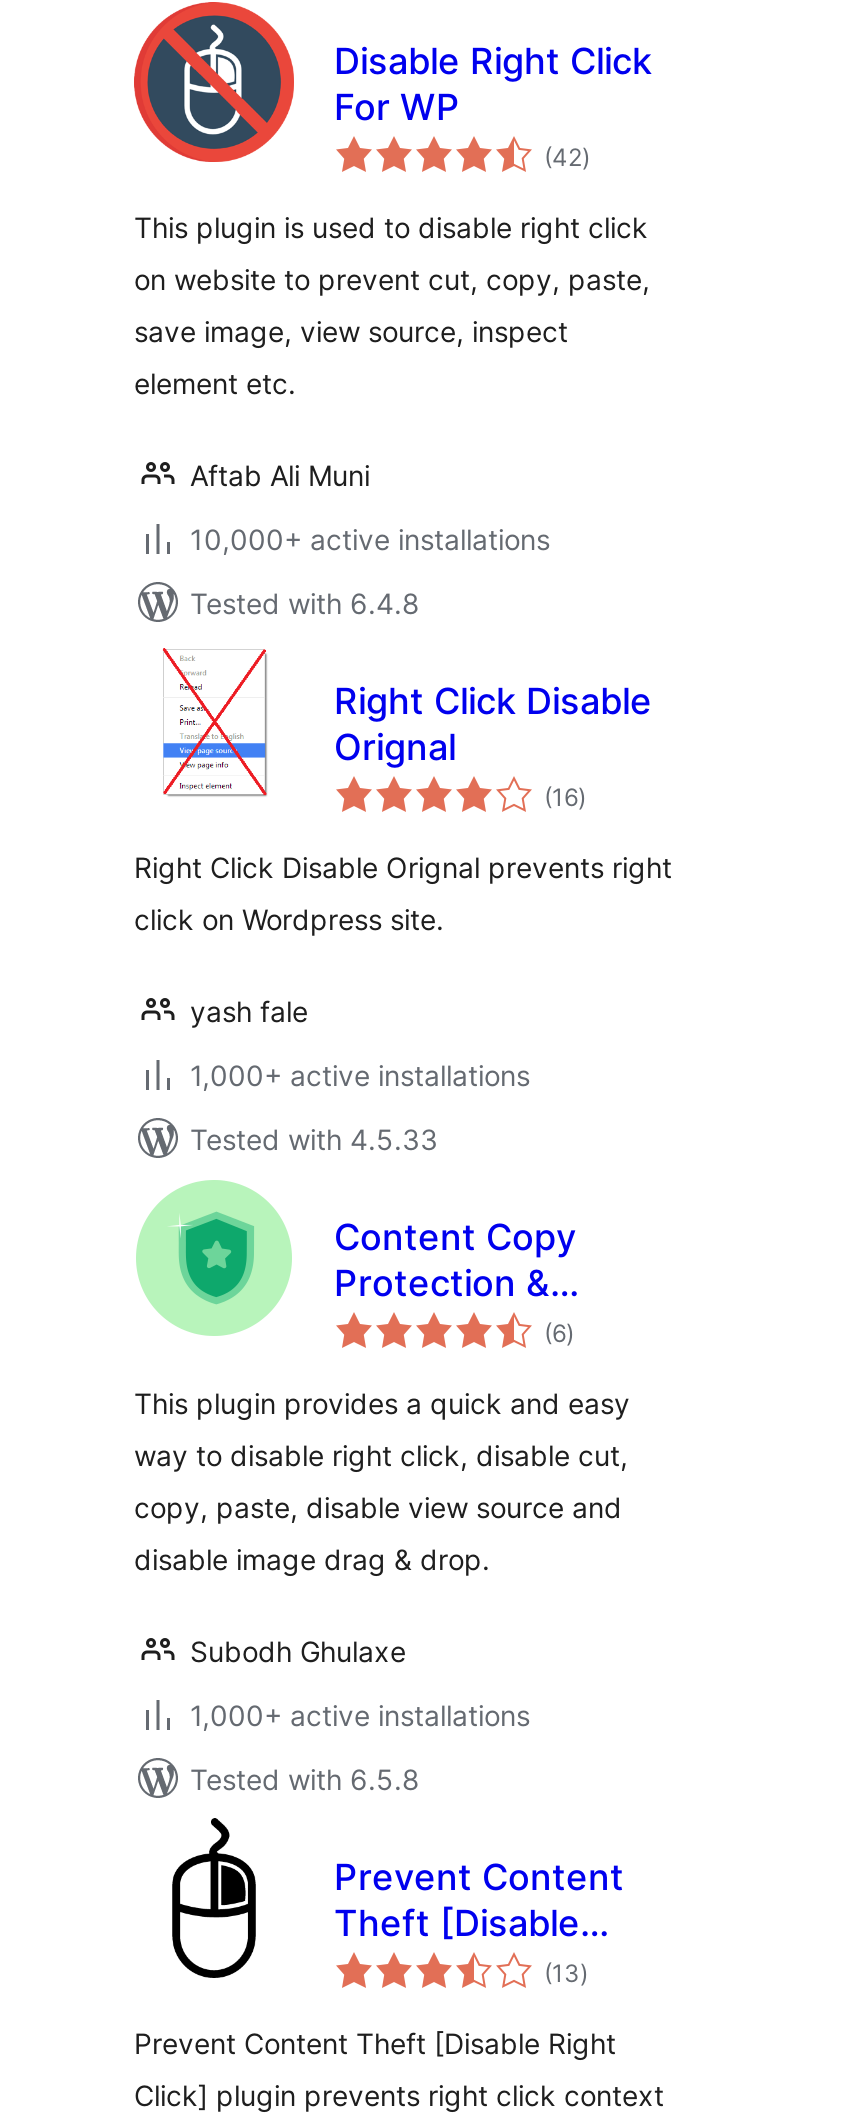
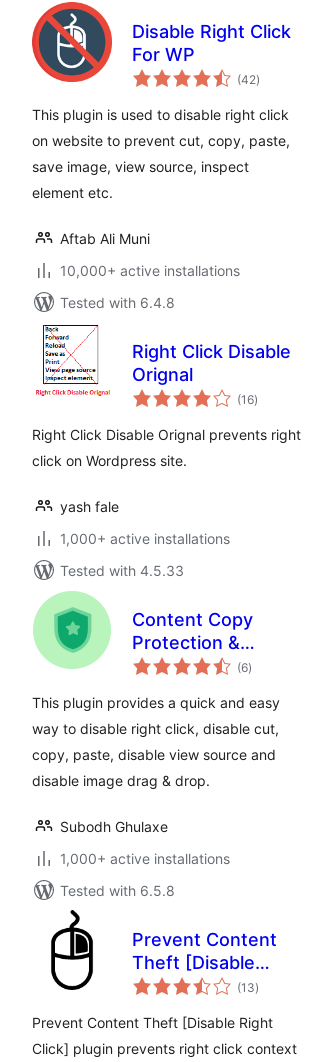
- [image]
+ [image]
